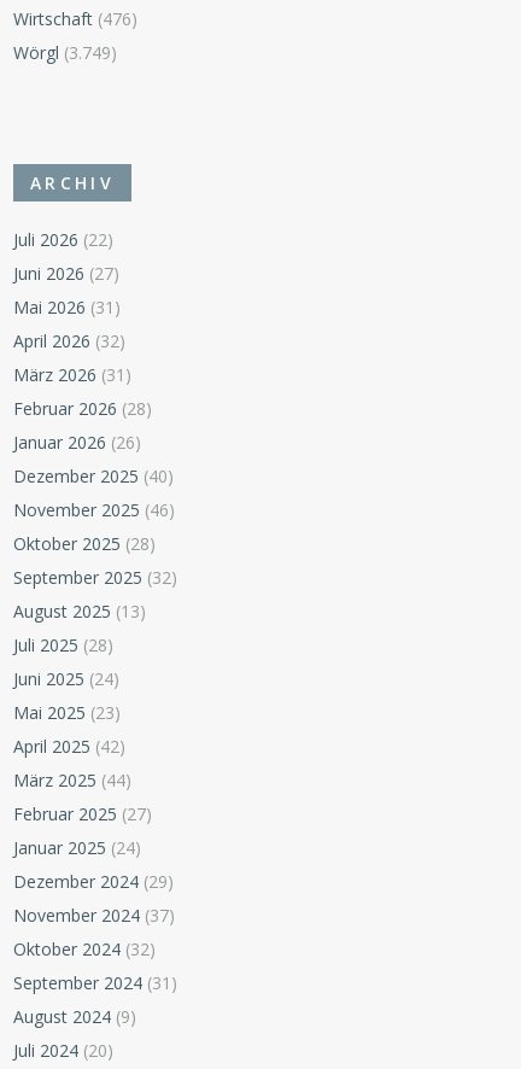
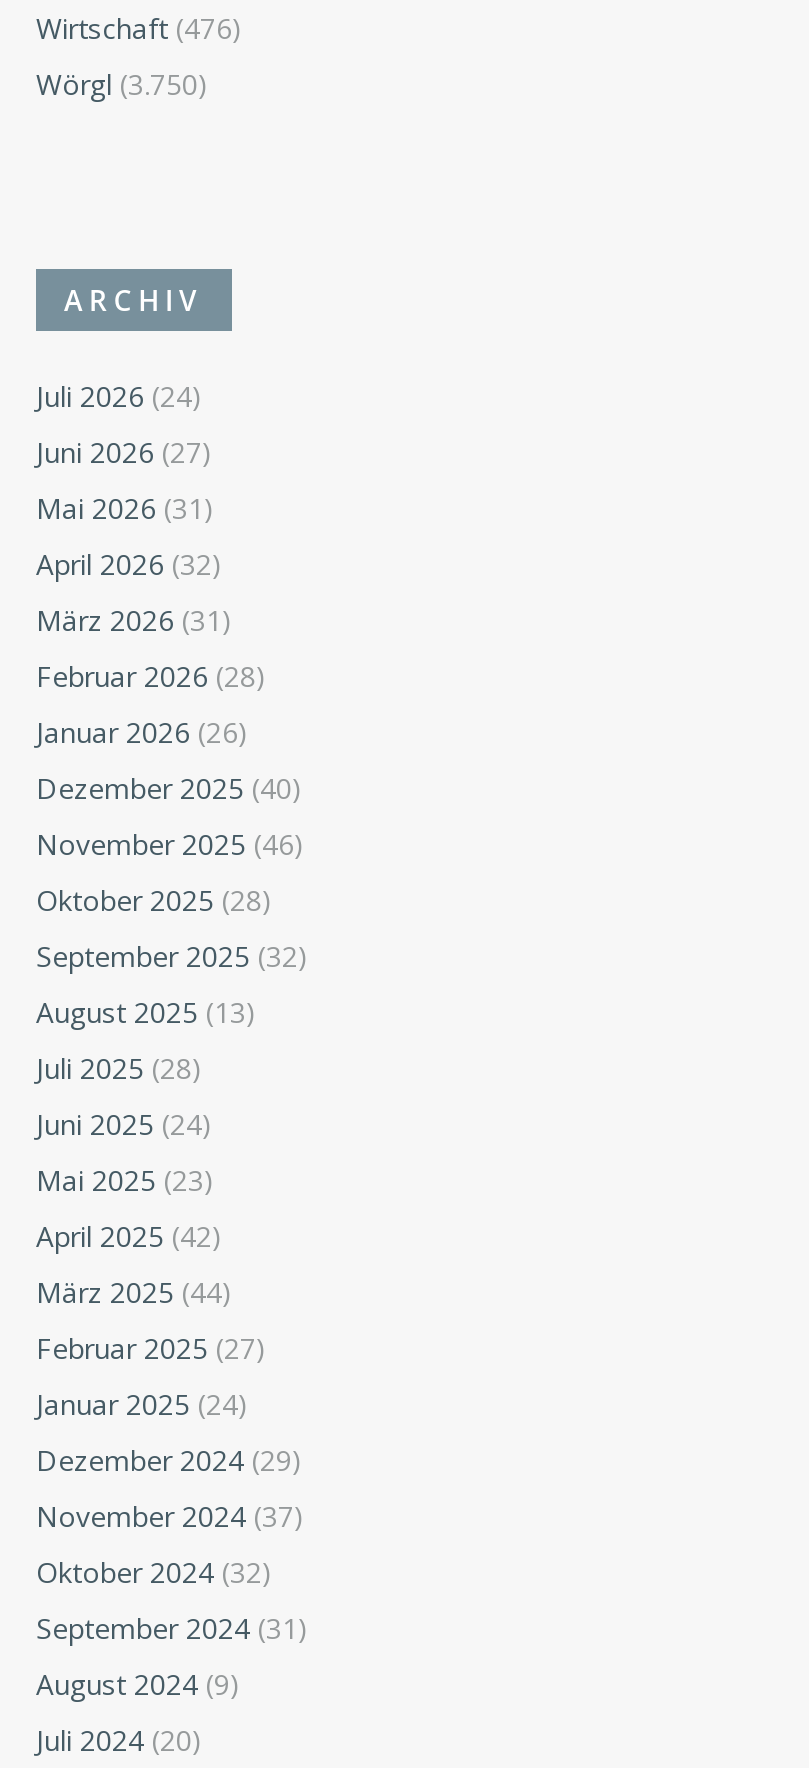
- Wörgl (3.749)
+ Wörgl (3.750)

- Juli 2026 (22)
+ Juli 2026 (24)
